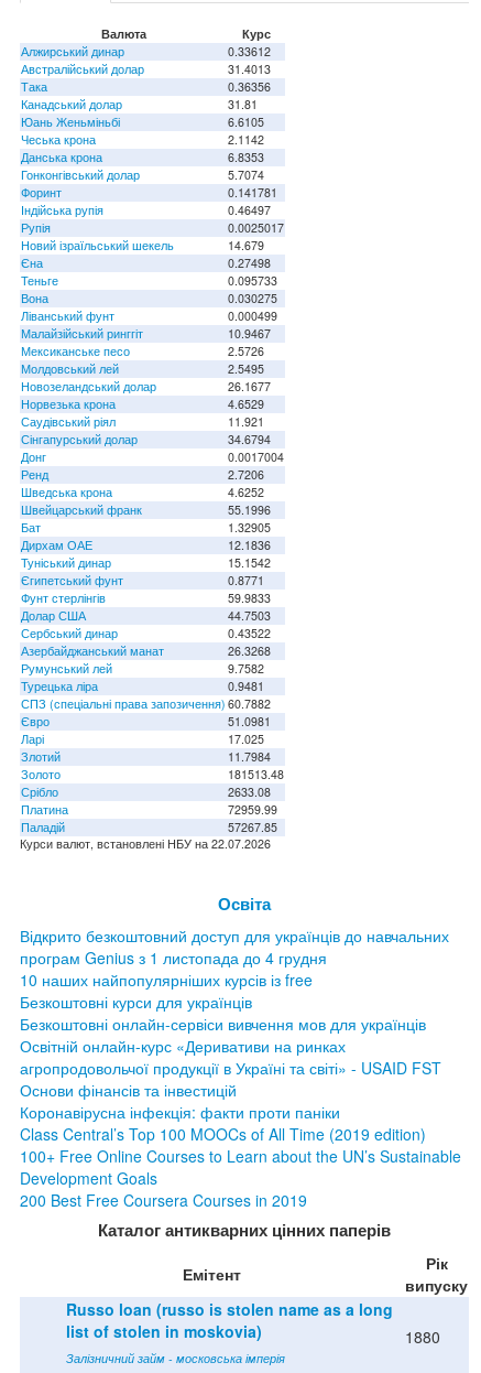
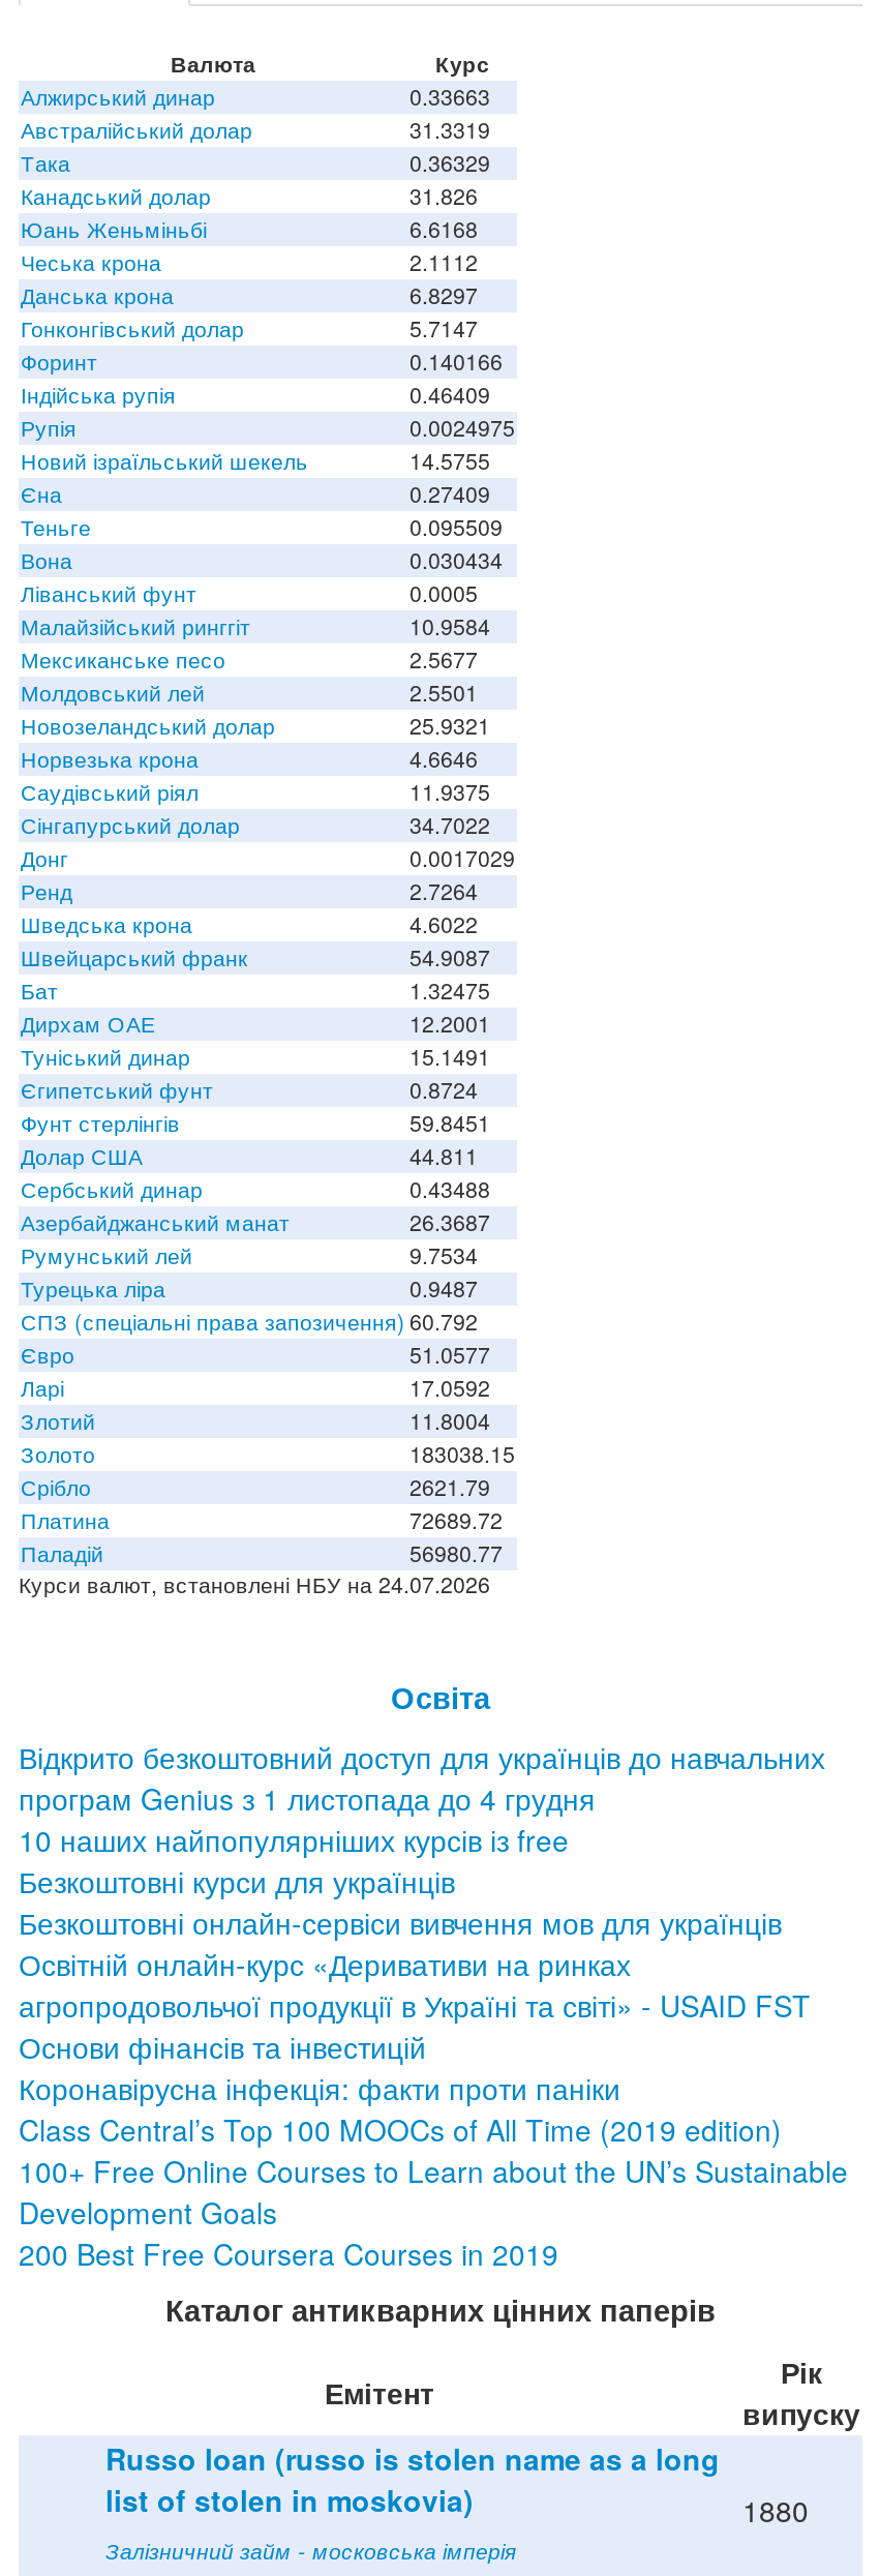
- 0.33612
+ 0.33663

- 31.4013
+ 31.3319

- 0.36356
+ 0.36329

- 31.81
+ 31.826

- 6.6105
+ 6.6168

- 2.1142
+ 2.1112

- 6.8353
+ 6.8297

- 5.7074
+ 5.7147

- 0.141781
+ 0.140166

- 0.46497
+ 0.46409

- 0.0025017
+ 0.0024975

- 14.679
+ 14.5755

- 0.27498
+ 0.27409

- 0.095733
+ 0.095509

- 0.030275
+ 0.030434

- 0.000499
+ 0.0005

- 10.9467
+ 10.9584

- 2.5726
+ 2.5677

- 2.5495
+ 2.5501

- 26.1677
+ 25.9321

- 4.6529
+ 4.6646

- 11.921
+ 11.9375

- 34.6794
+ 34.7022

- 0.0017004
+ 0.0017029

- 2.7206
+ 2.7264

- 4.6252
+ 4.6022

- 55.1996
+ 54.9087

- 1.32905
+ 1.32475

- 12.1836
+ 12.2001

- 15.1542
+ 15.1491

- 0.8771
+ 0.8724

- 59.9833
+ 59.8451

- 44.7503
+ 44.811

- 0.43522
+ 0.43488

- 26.3268
+ 26.3687

- 9.7582
+ 9.7534

- 0.9481
+ 0.9487

- СПЗ (спеціальні права запозичення) 60.7882
+ СПЗ (спеціальні права запозичення) 60.792

- 51.0981
+ 51.0577

- 17.025
+ 17.0592

- 11.7984
+ 11.8004

- 181513.48
+ 183038.15

- 2633.08
+ 2621.79

- 72959.99
+ 72689.72

- 57267.85
+ 56980.77

- Курси валют, встановлені НБУ на 22.07.2026
+ Курси валют, встановлені НБУ на 24.07.2026
